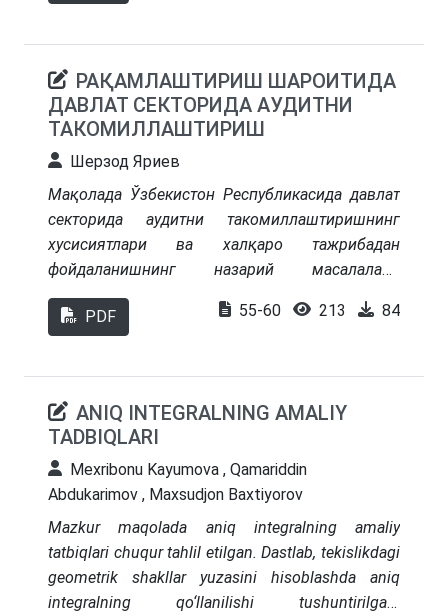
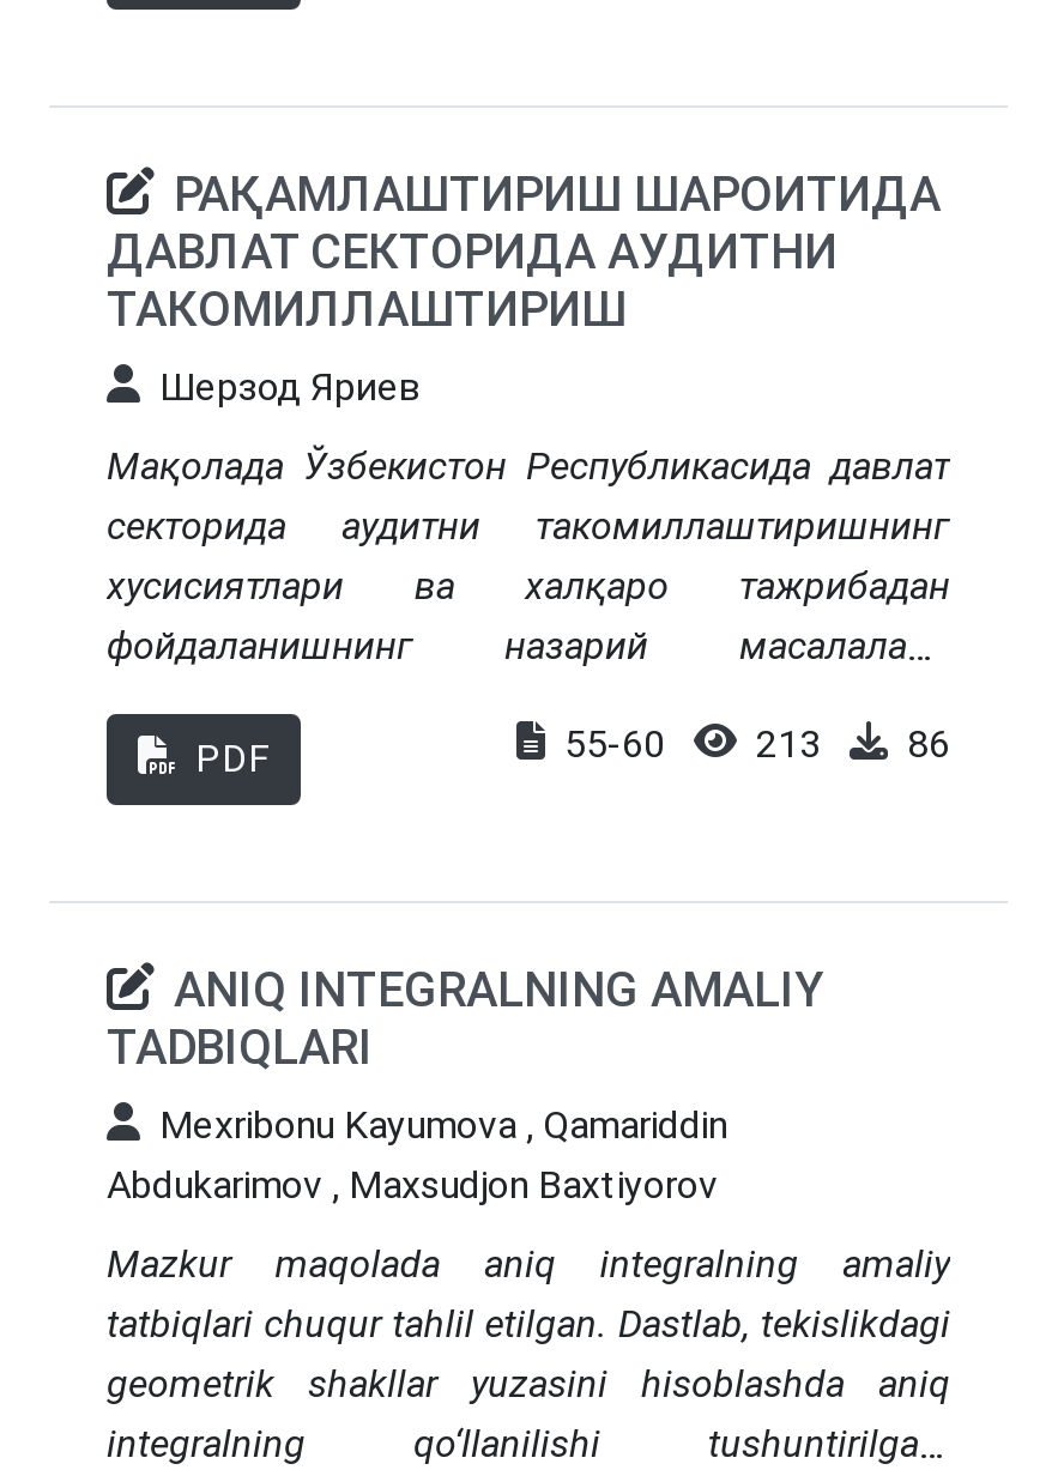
- 55-60 213 84
+ 55-60 213 86
